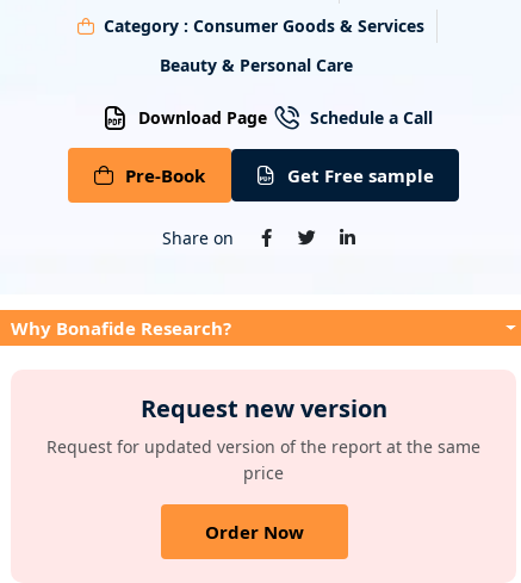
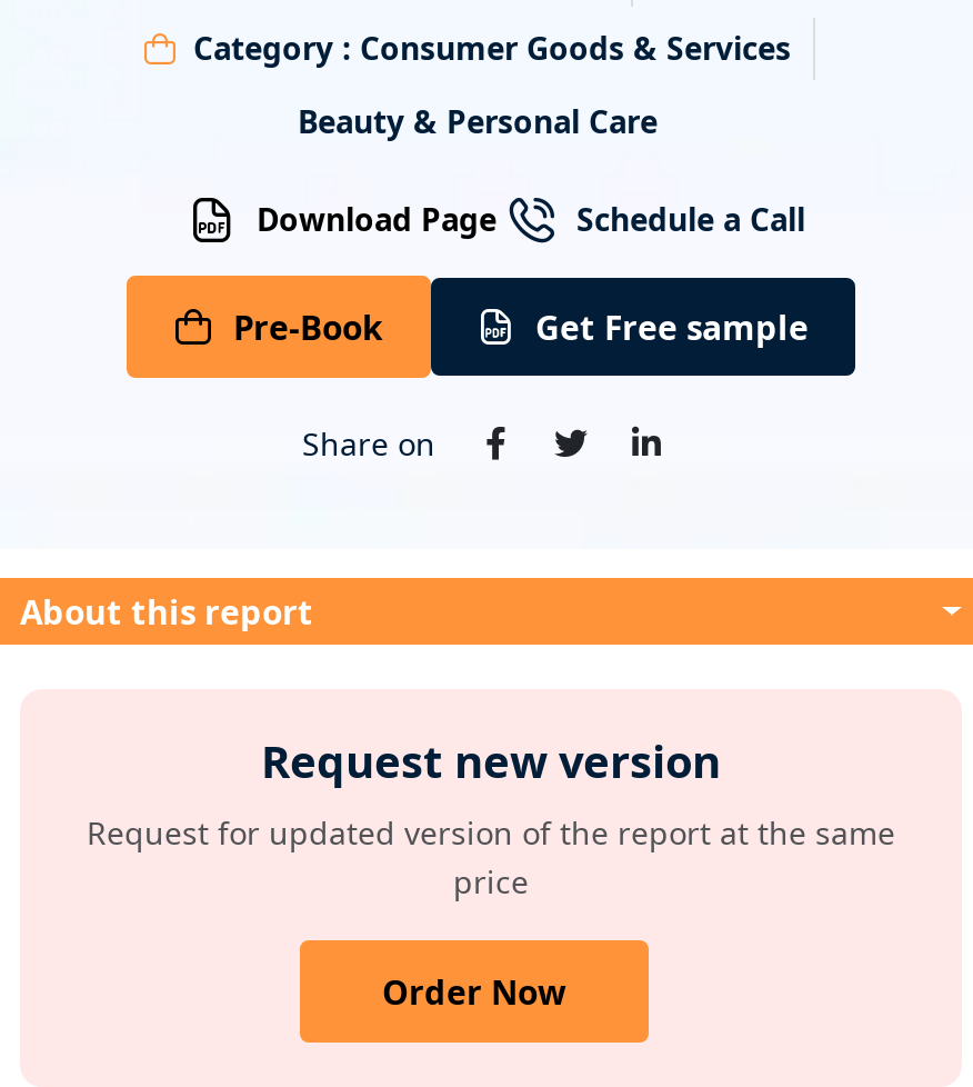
- Why Bonafide Research?
+ About this report
